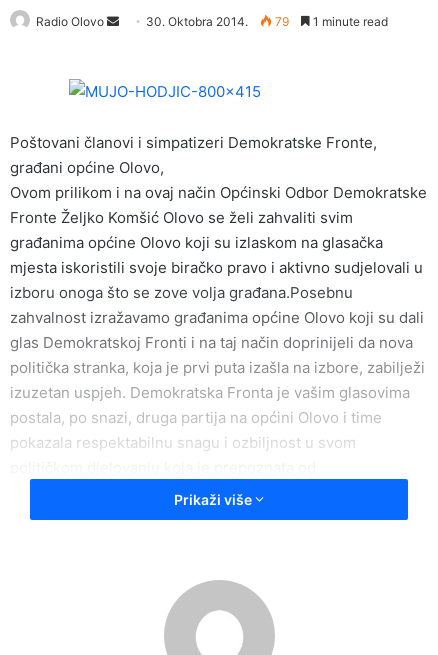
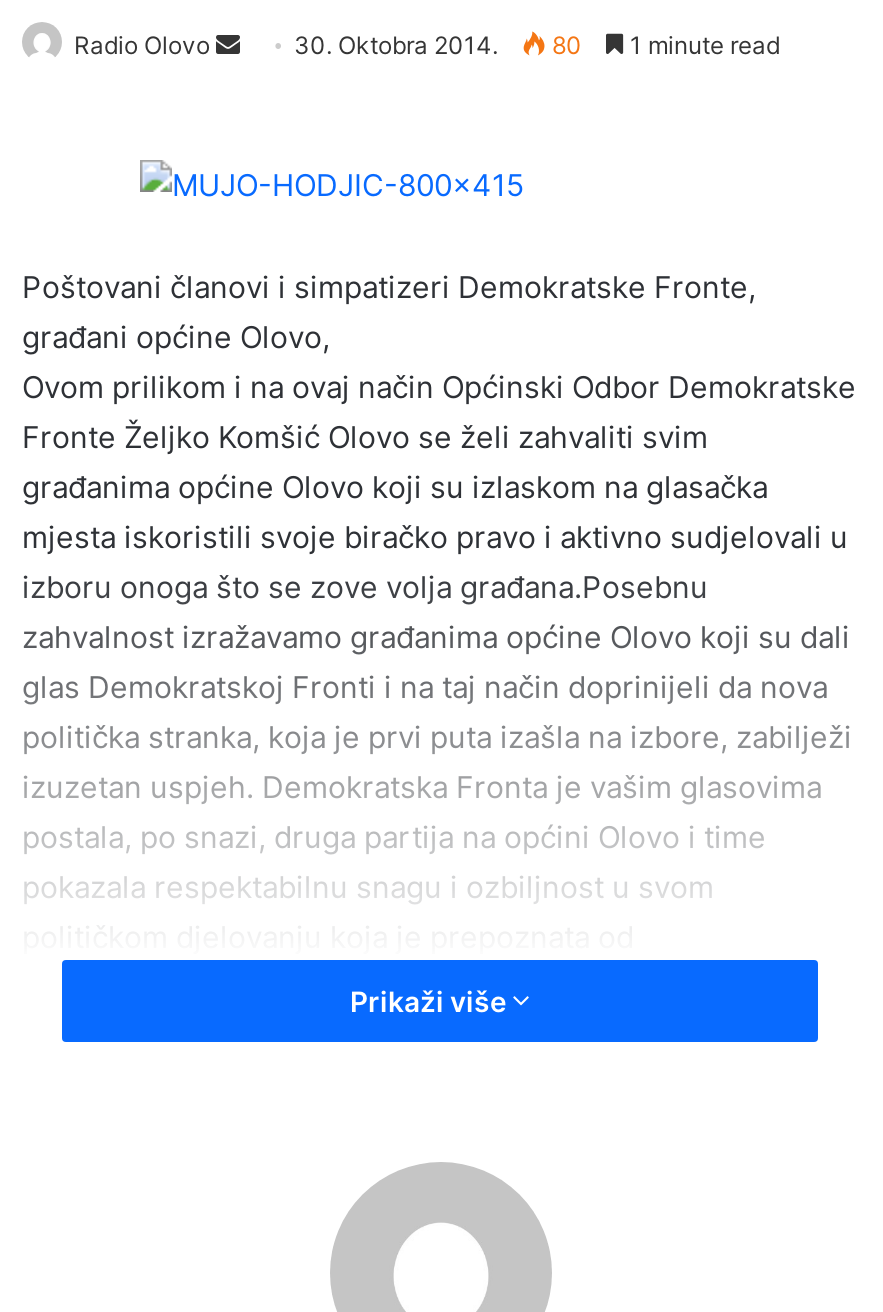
- 79
+ 80
